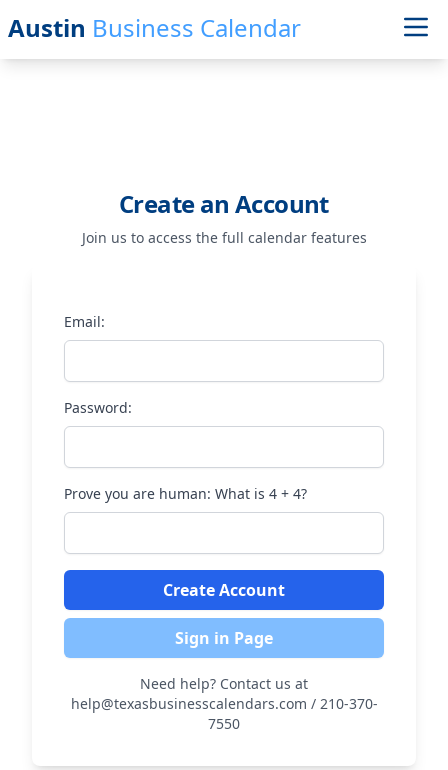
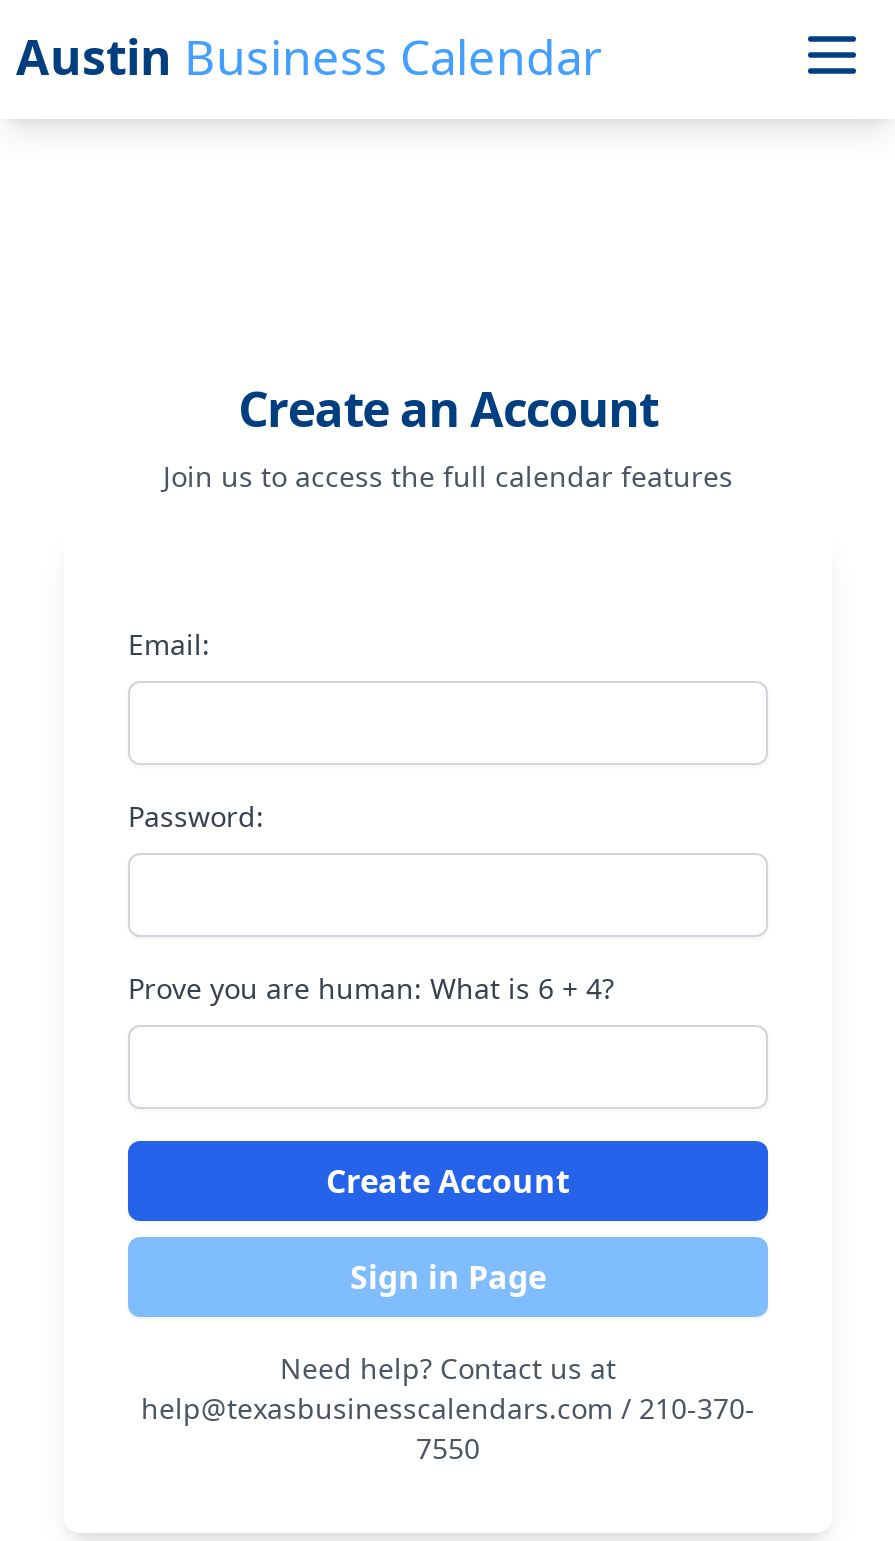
- Prove you are human: What is 4 + 4?
+ Prove you are human: What is 6 + 4?
